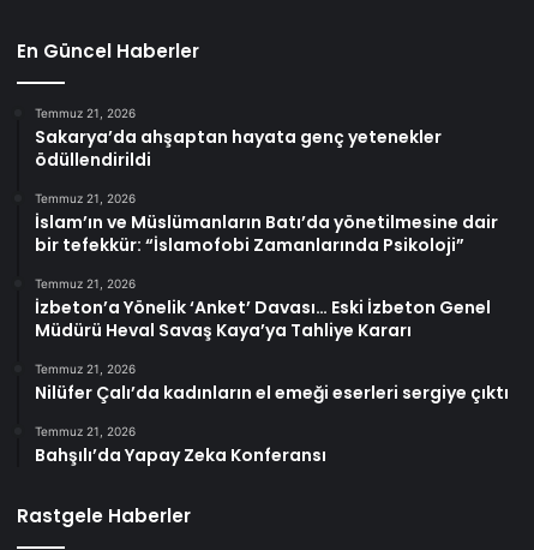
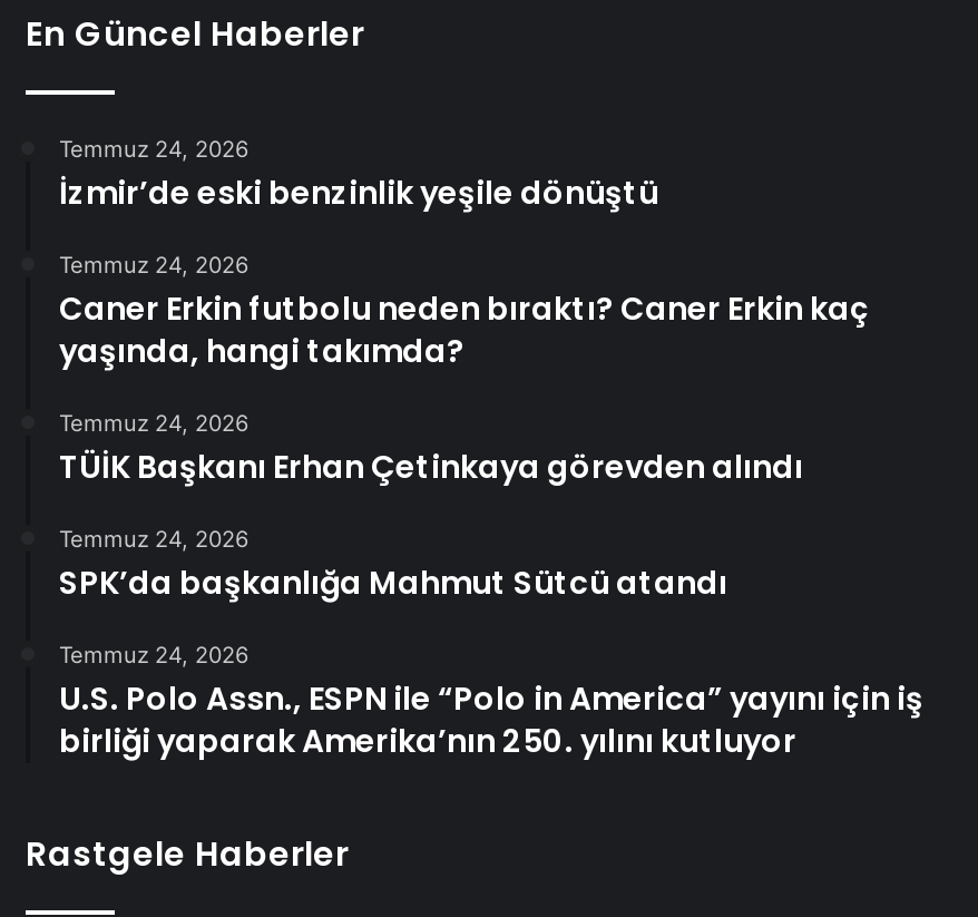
- Temmuz 21, 2026
- Sakarya’da ahşaptan hayata genç yetenekler
- ödüllendirildi
+ Temmuz 24, 2026
+ İzmir’de eski benzinlik yeşile dönüştü

- Temmuz 21, 2026
- İslam’ın ve Müslümanların Batı’da yönetilmesine dair
- bir tefekkür: “İslamofobi Zamanlarında Psikoloji”
+ Temmuz 24, 2026
+ Caner Erkin futbolu neden bıraktı? Caner Erkin kaç
+ yaşında, hangi takımda?

- Temmuz 21, 2026
- İzbeton’a Yönelik ‘Anket’ Davası… Eski İzbeton Genel
- Müdürü Heval Savaş Kaya’ya Tahliye Kararı
+ Temmuz 24, 2026
+ TÜİK Başkanı Erhan Çetinkaya görevden alındı

- Temmuz 21, 2026
- Nilüfer Çalı’da kadınların el emeği eserleri sergiye çıktı
+ Temmuz 24, 2026
+ SPK’da başkanlığa Mahmut Sütcü atandı

- Temmuz 21, 2026
- Bahşılı’da Yapay Zeka Konferansı
+ Temmuz 24, 2026
+ U.S. Polo Assn., ESPN ile “Polo in America” yayını için iş
+ birliği yaparak Amerika’nın 250. yılını kutluyor
